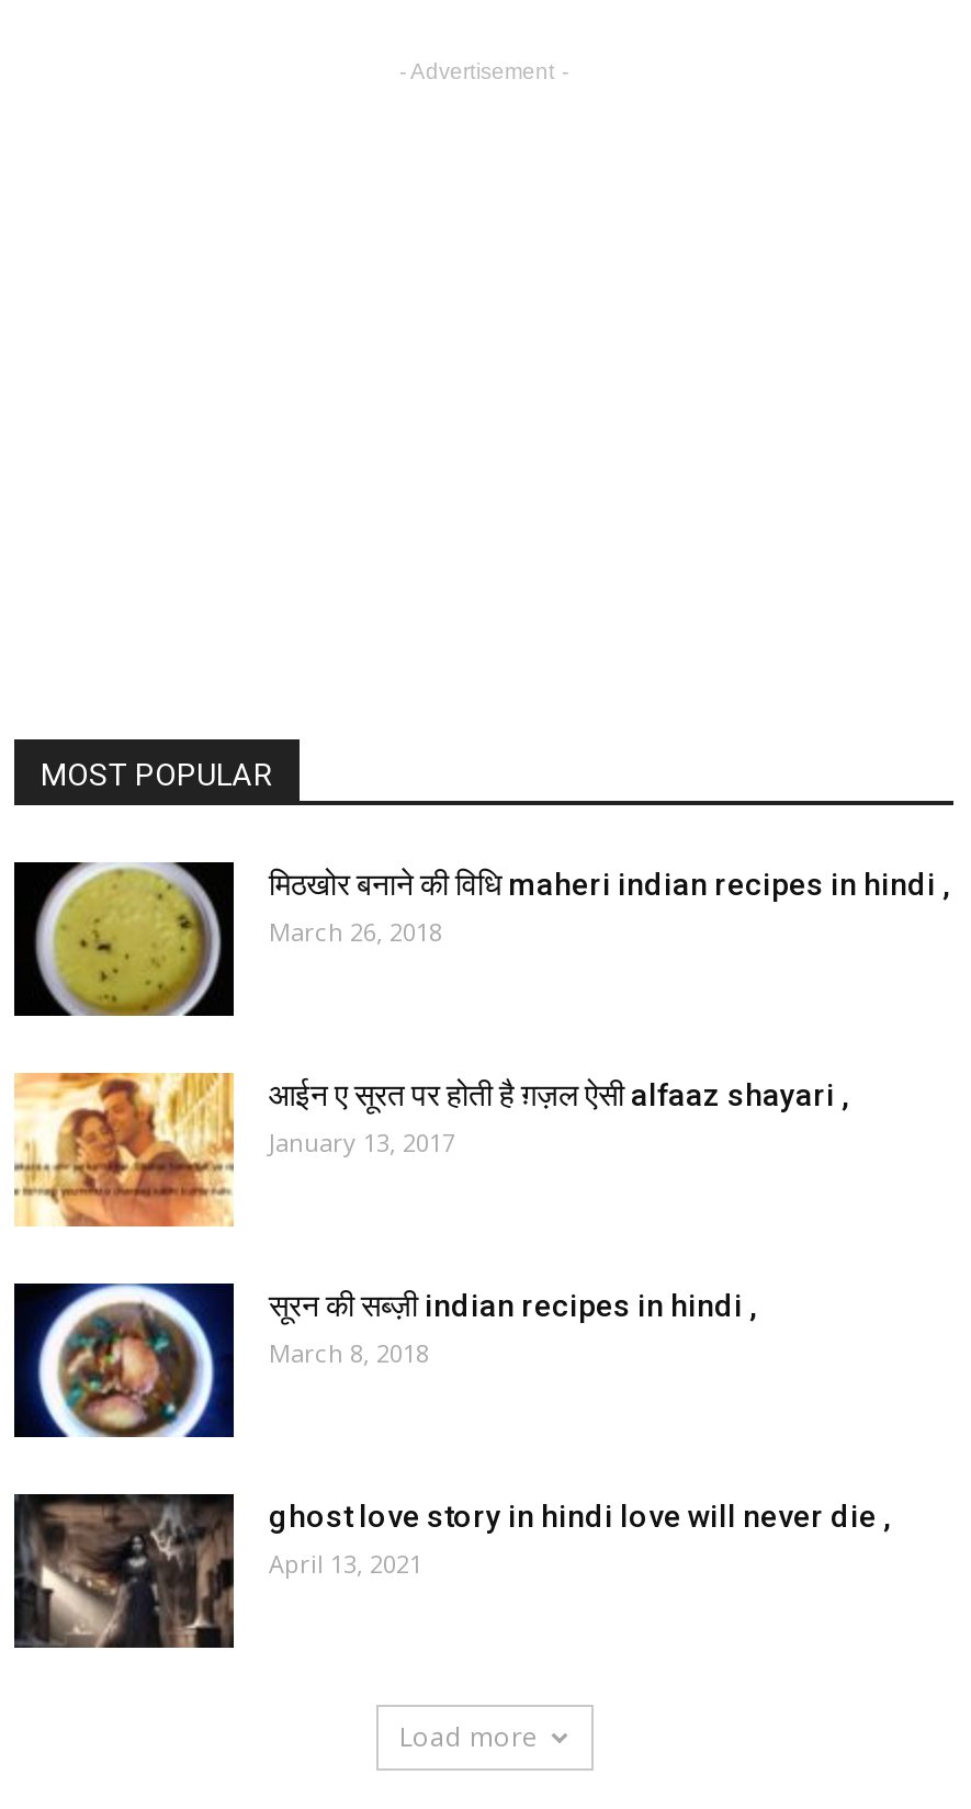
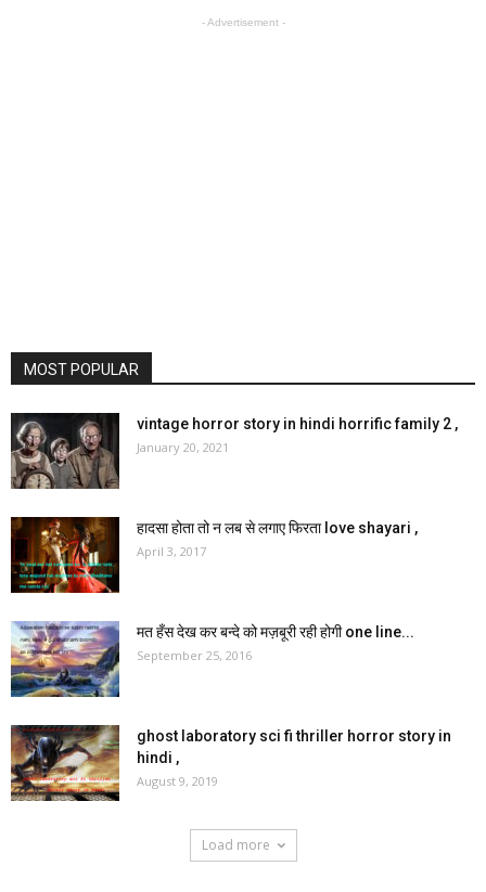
- [image]
- मिठखोर बनाने की विधि maheri indian recipes in hindi ,
- March 26, 2018
+ [image]
+ vintage horror story in hindi horrific family 2 ,
+ January 20, 2021

- [image]
- आईन ए सूरत पर होती है ग़ज़ल ऐसी alfaaz shayari ,
- January 13, 2017
+ [image]
+ हादसा होता तो न लब से लगाए फिरता love shayari ,
+ April 3, 2017

- [image]
- सूरन की सब्ज़ी indian recipes in hindi ,
- March 8, 2018
+ [image]
+ मत हँस देख कर बन्दे को मज़बूरी रही होगी one line...
+ September 25, 2016

- [image]
- ghost love story in hindi love will never die ,
- April 13, 2021
+ [image]
+ ghost laboratory sci fi thriller horror story in
+ hindi ,
+ August 9, 2019
